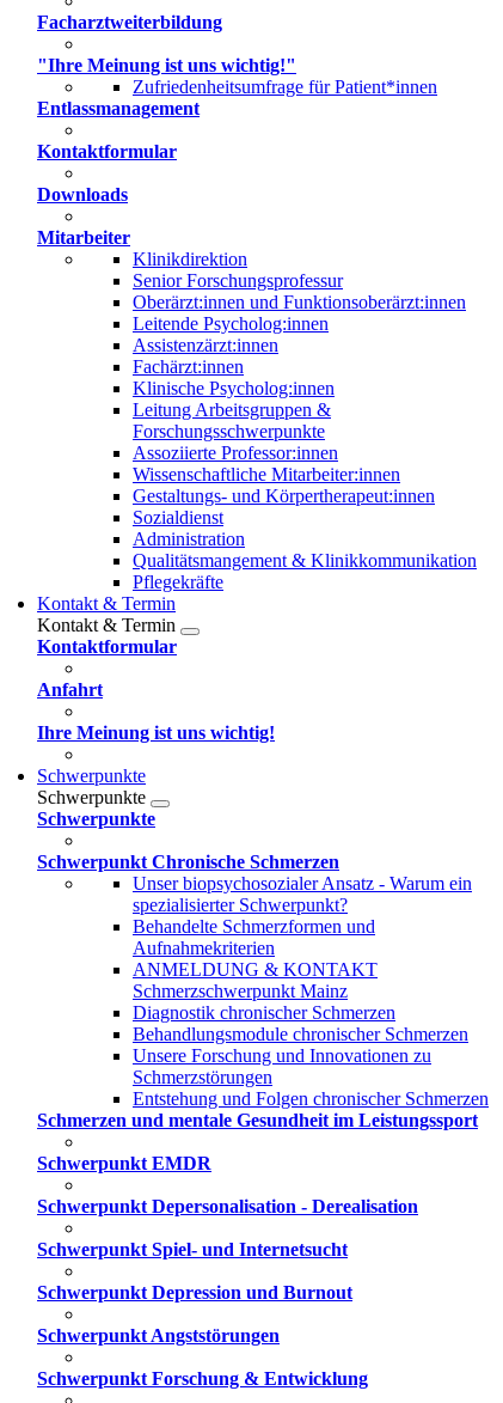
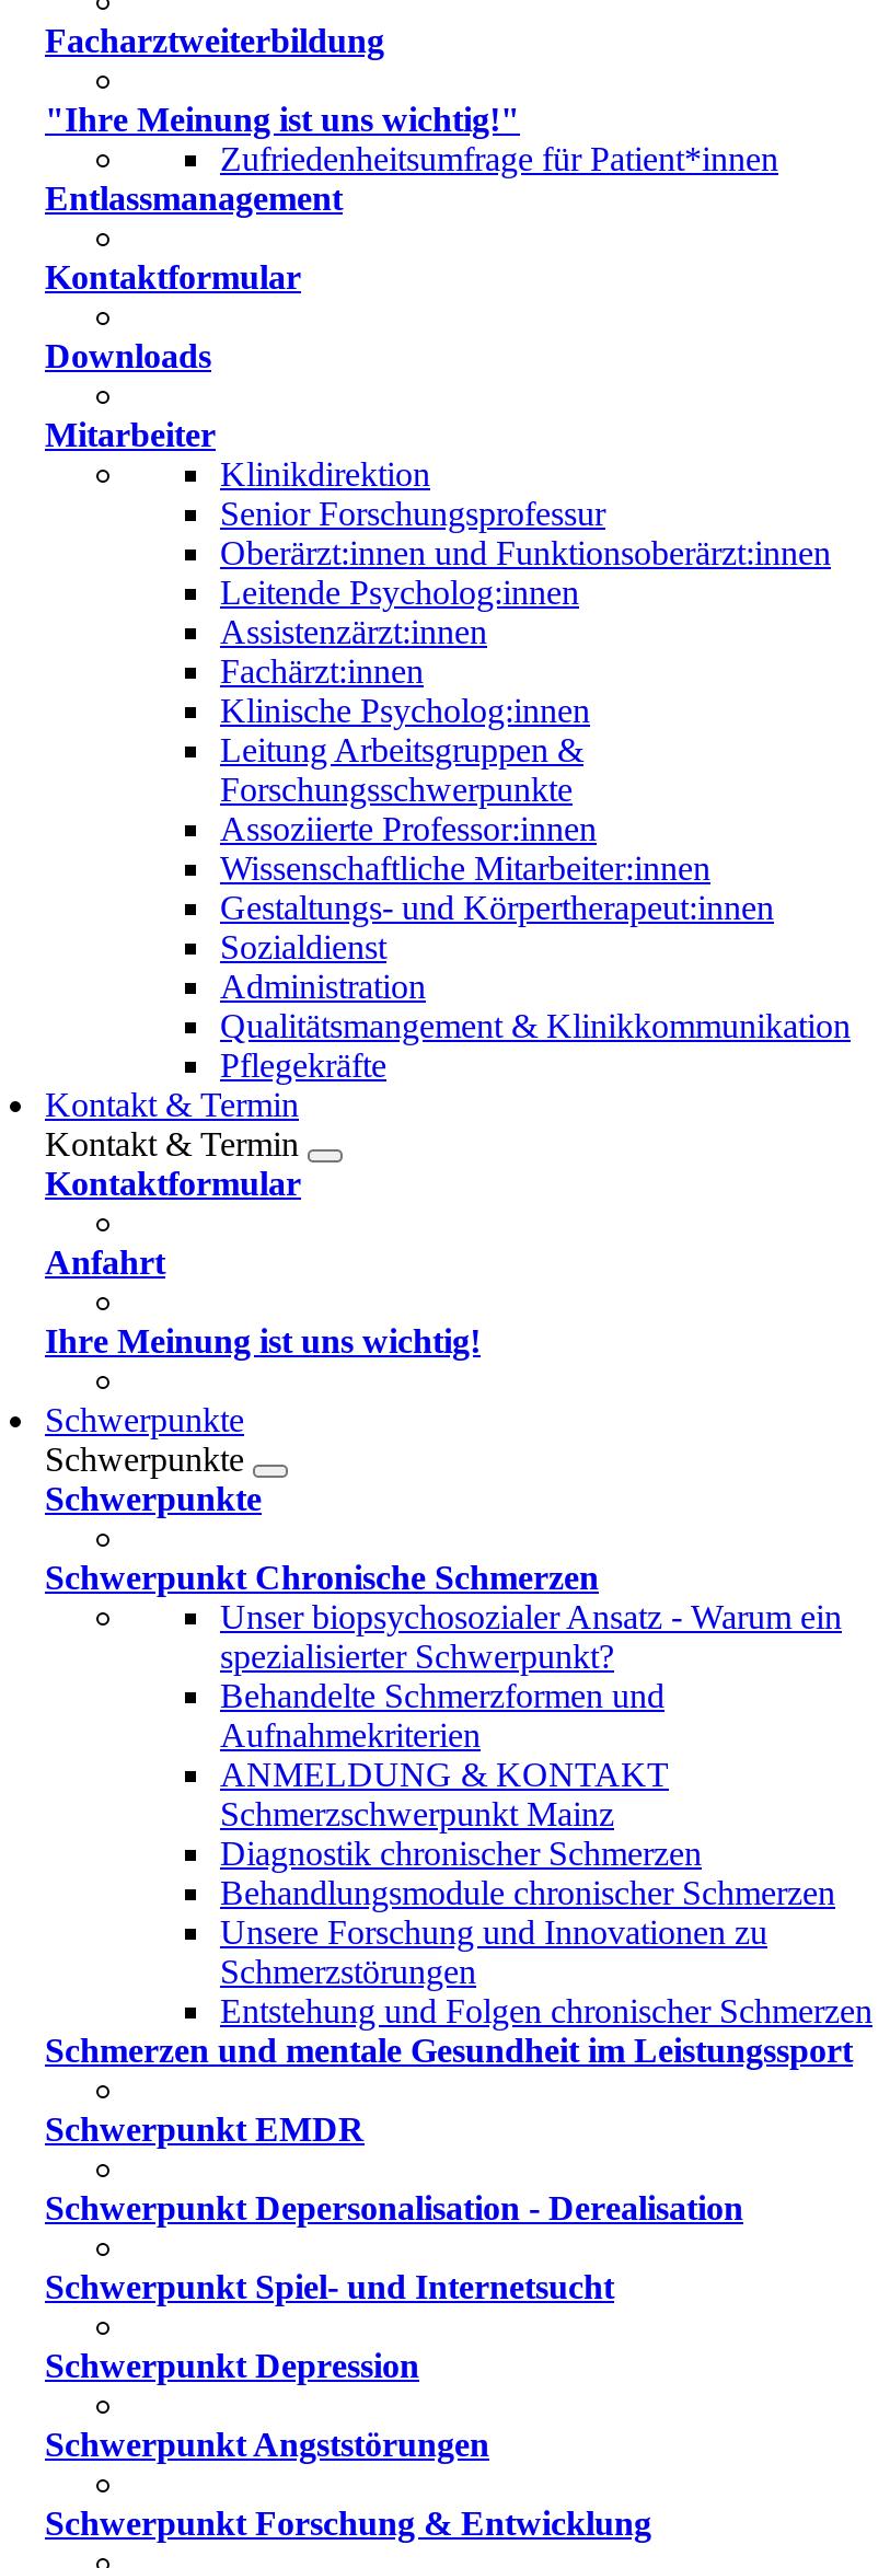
- Schwerpunkt Depression und Burnout
+ Schwerpunkt Depression
